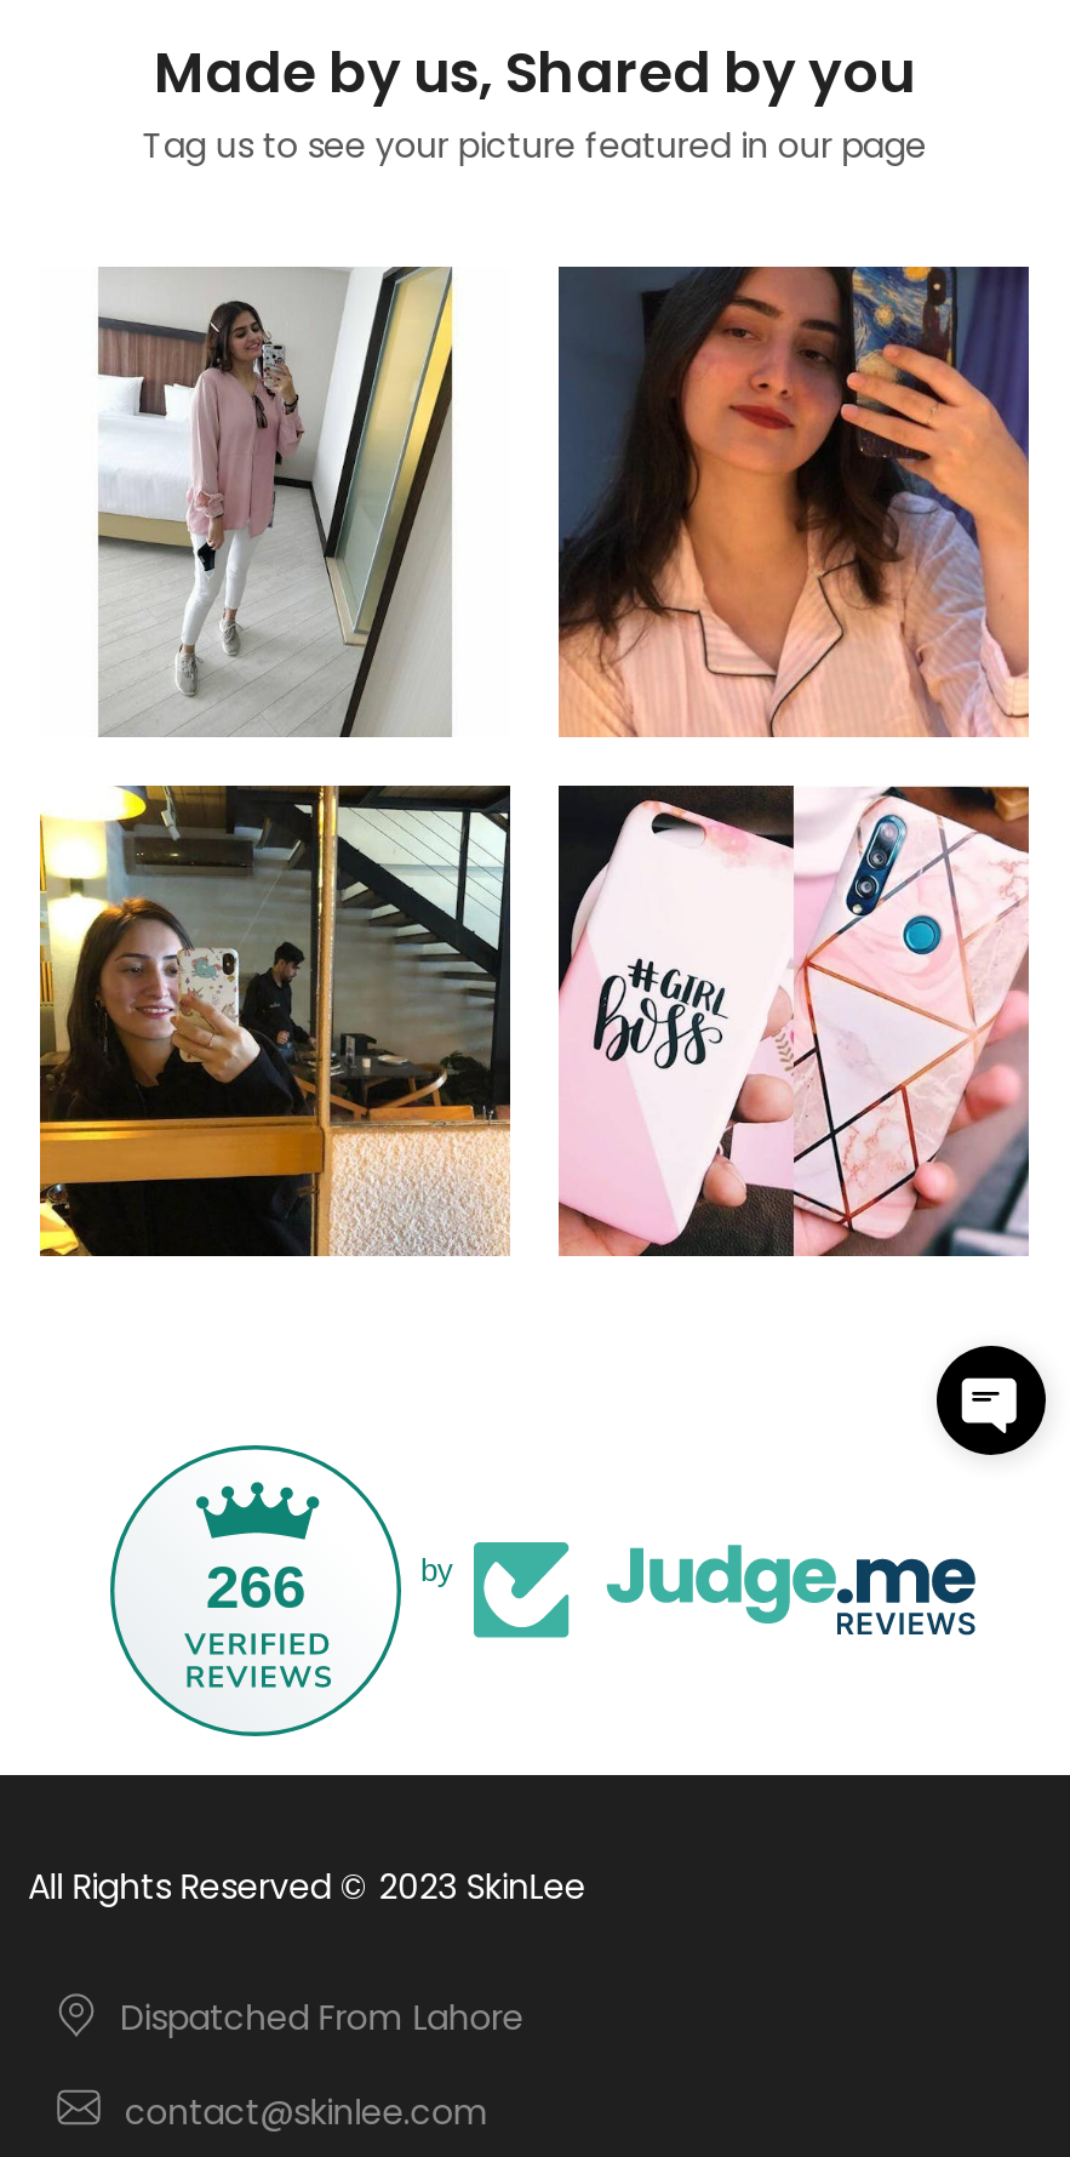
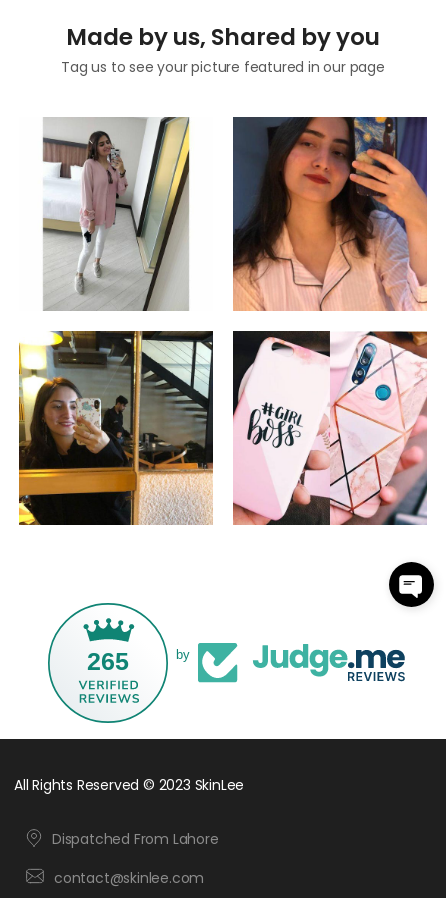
- 266
+ 265
